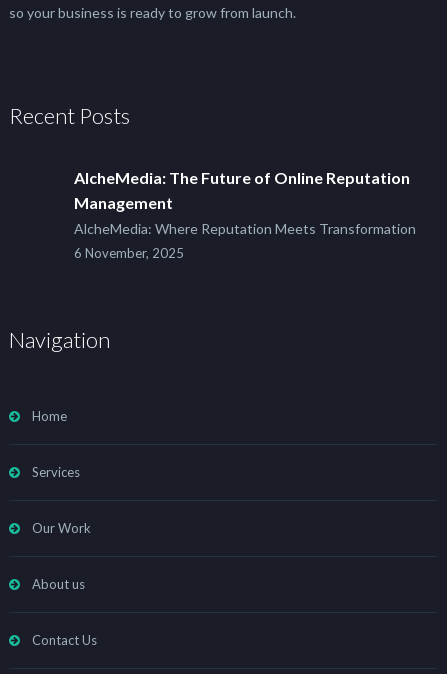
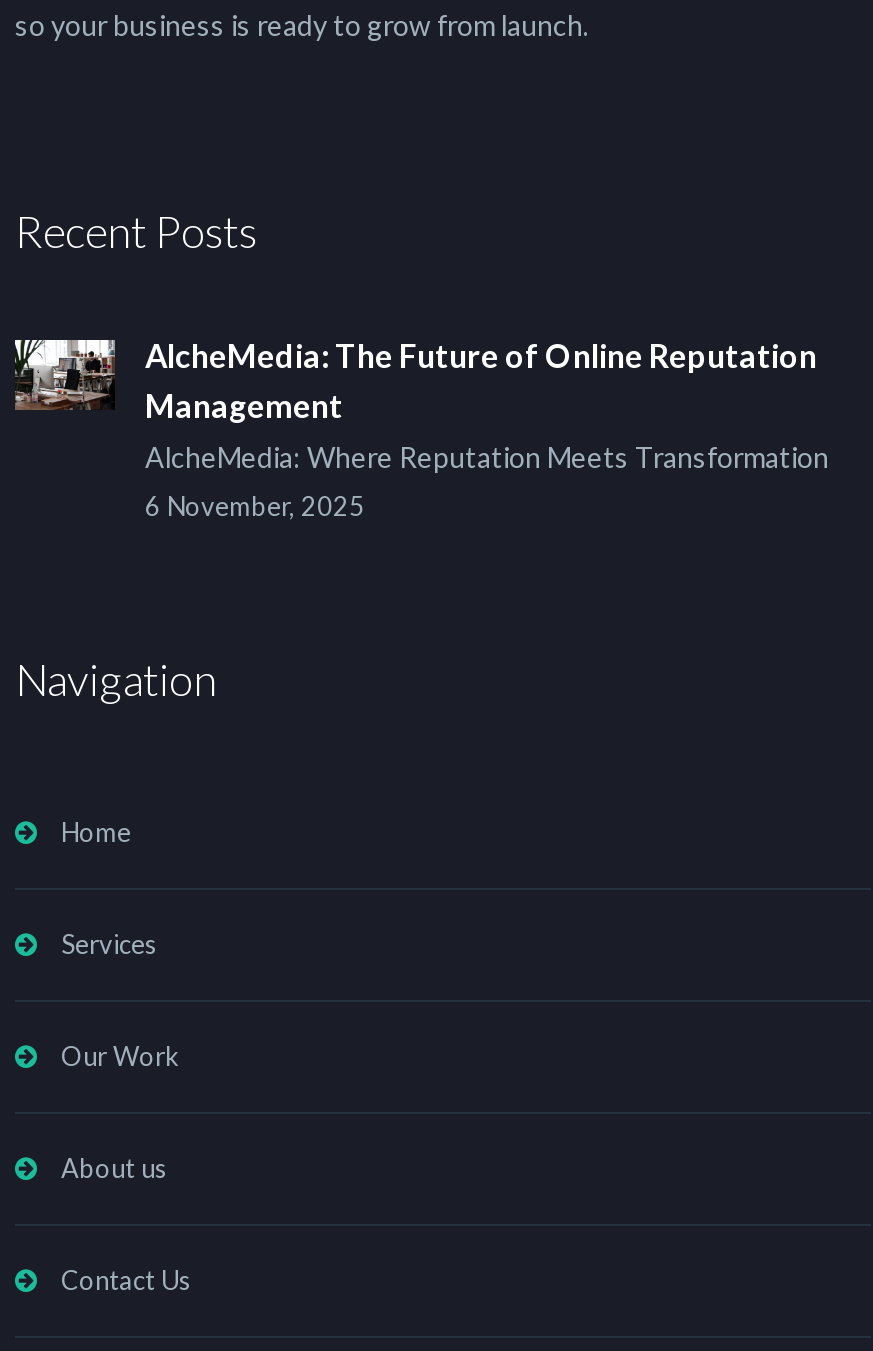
+ [image]
